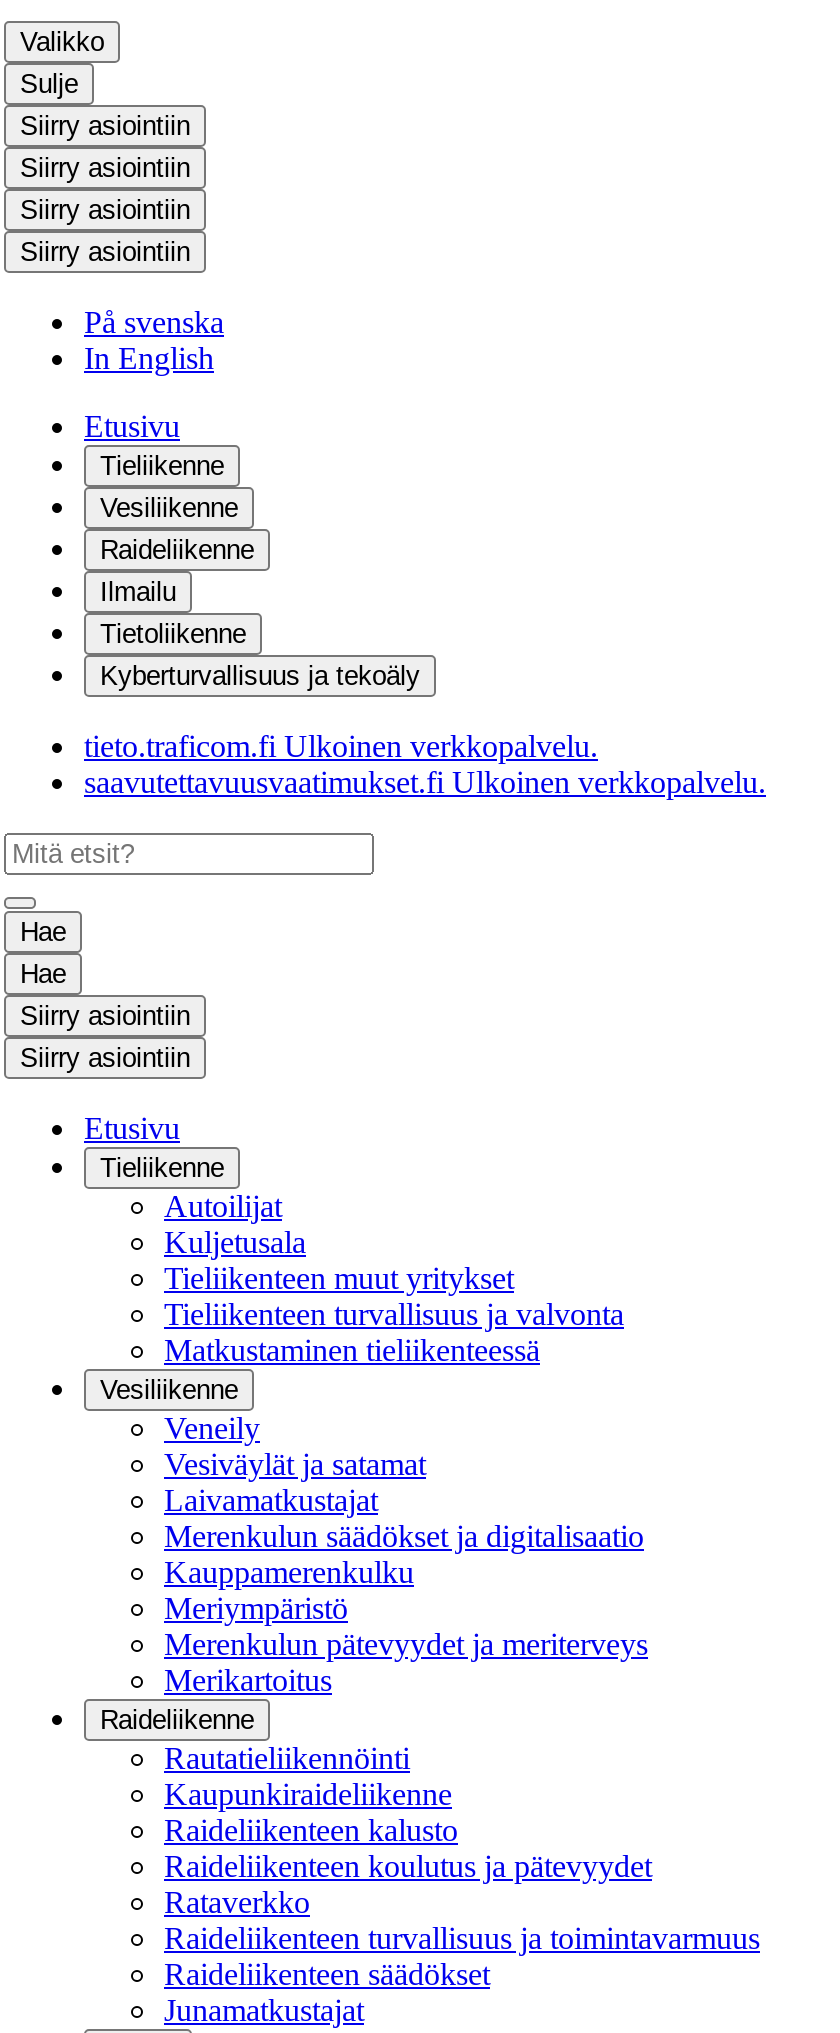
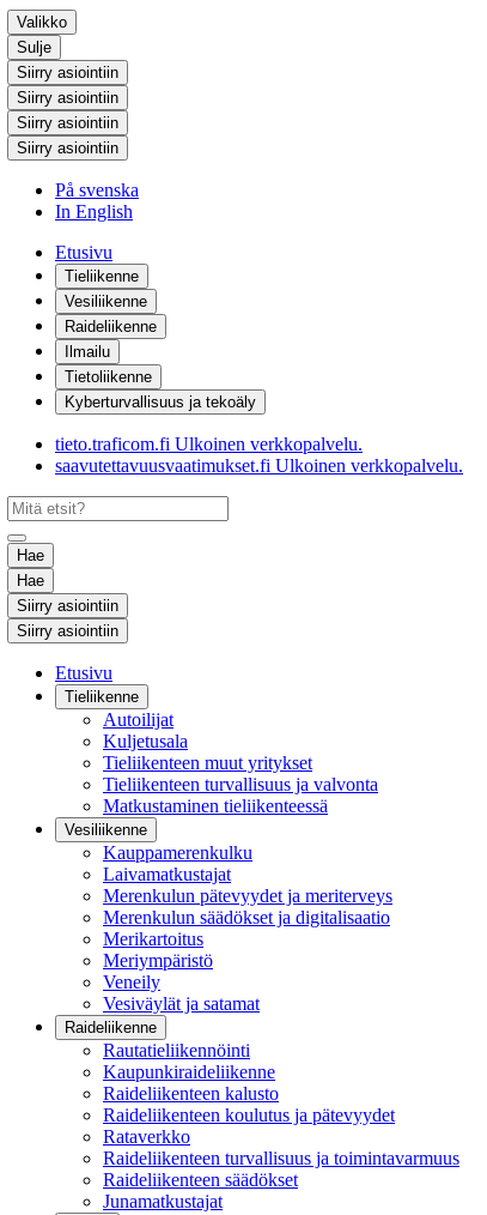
moved down: Veneily | Vesiväylät ja satamat

moved up: Kauppamerenkulku | Laivamatkustajat | Merenkulun pätevyydet ja meriterveys | Merenkulun säädökset ja digitalisaatio | Merikartoitus | Meriympäristö
